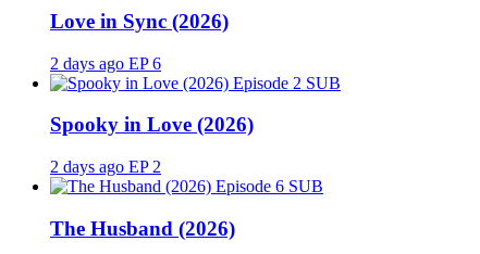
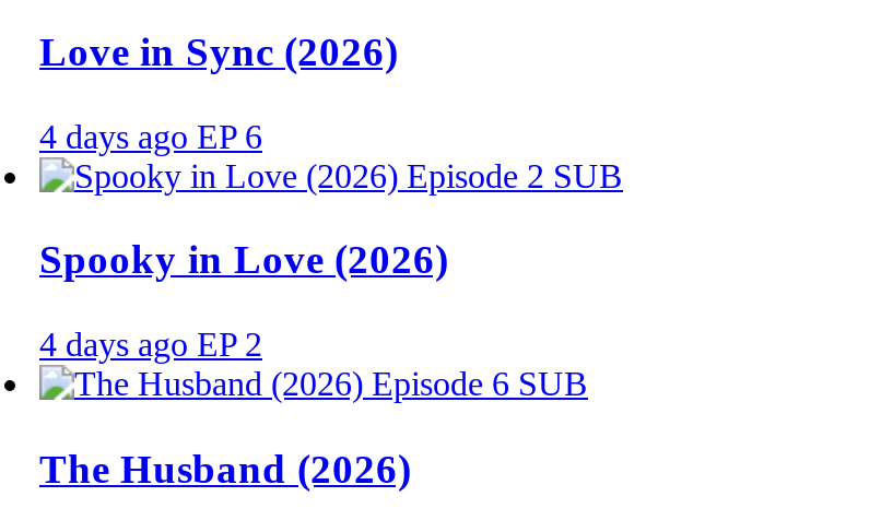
- 2 days ago EP 6
+ 4 days ago EP 6

- 2 days ago EP 2
+ 4 days ago EP 2
